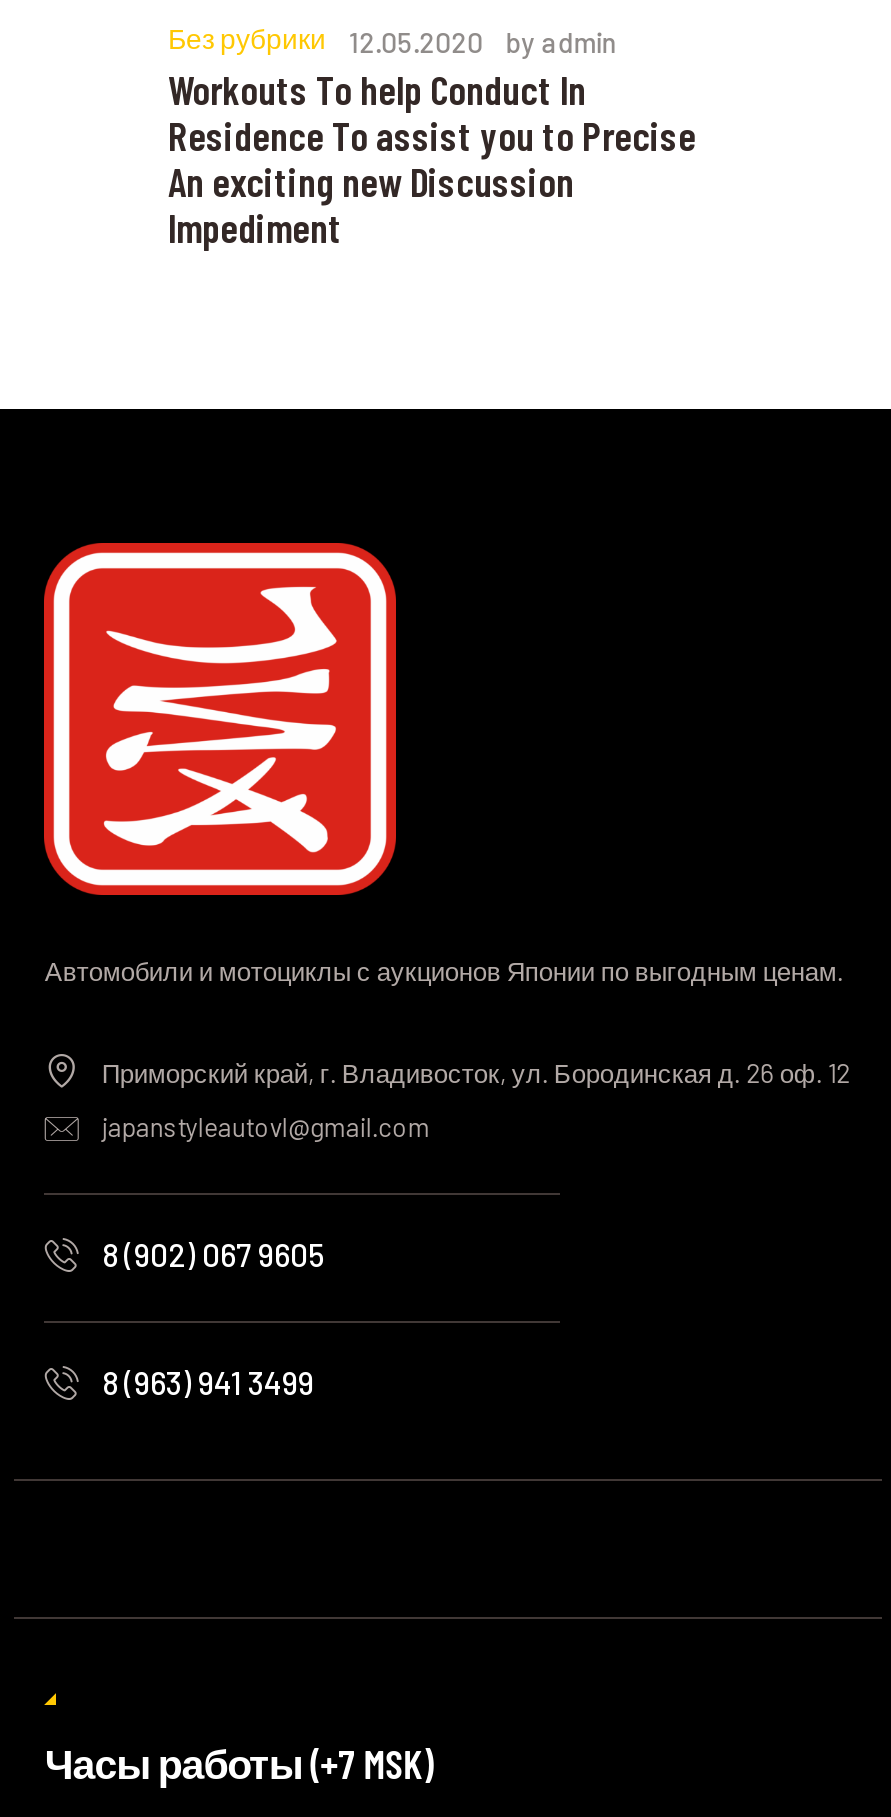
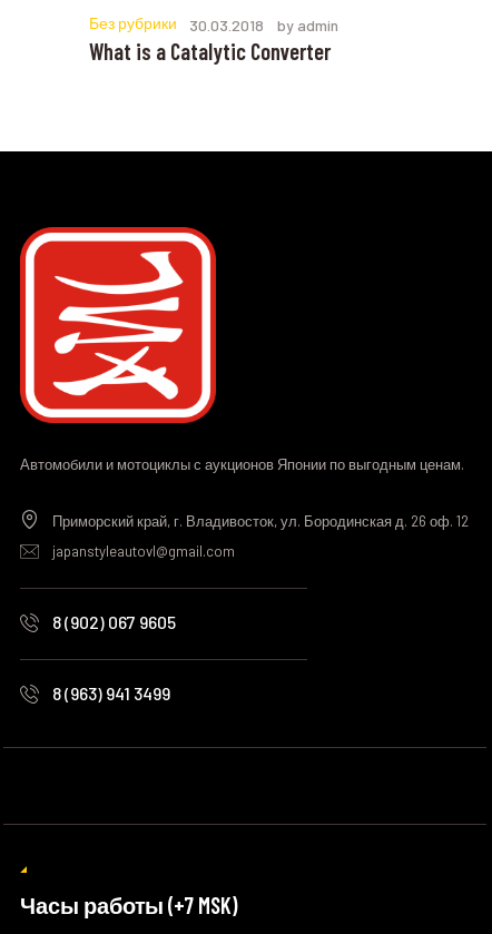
- Без рубрики 12.05.2020 by admin
+ Без рубрики 30.03.2018 by admin

- Workouts To help Conduct In
- Residence To assist you to Precise
- An exciting new Discussion
- Impediment
+ What is a Catalytic Converter
